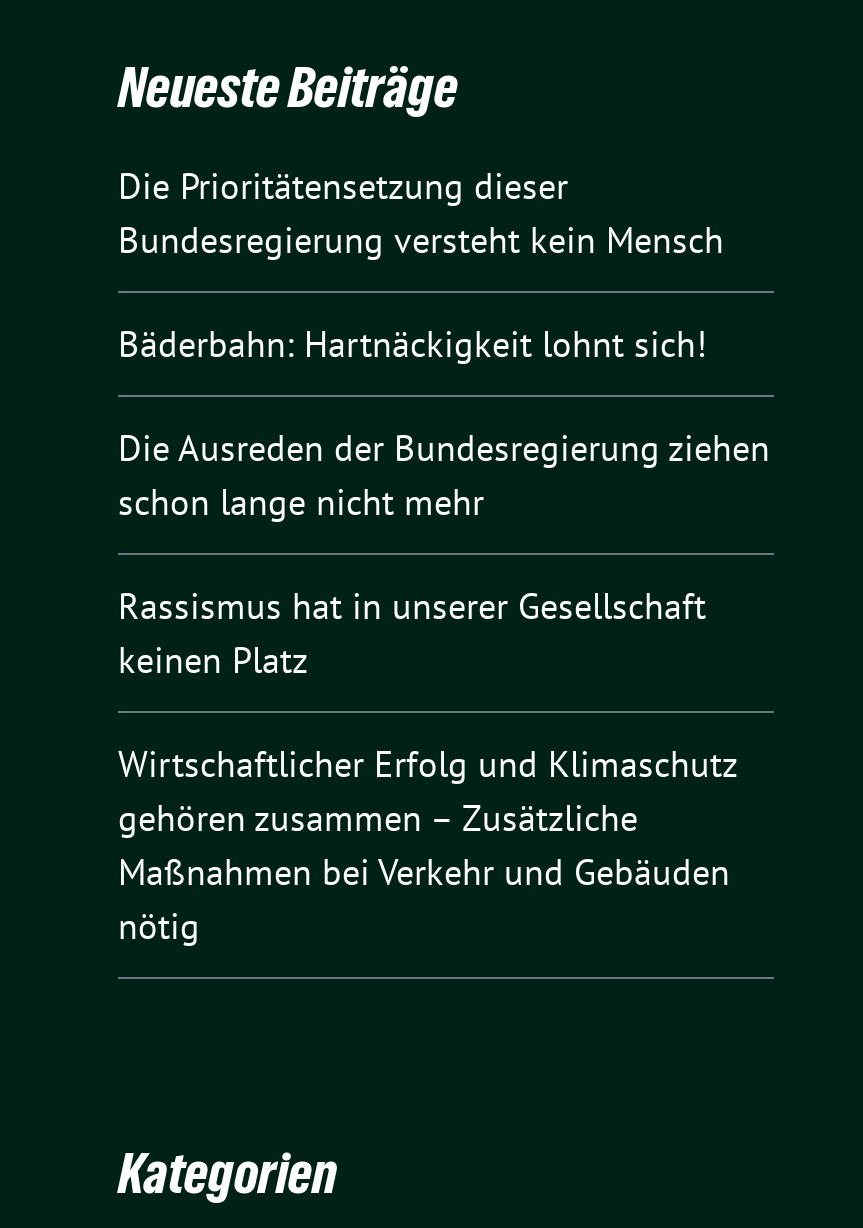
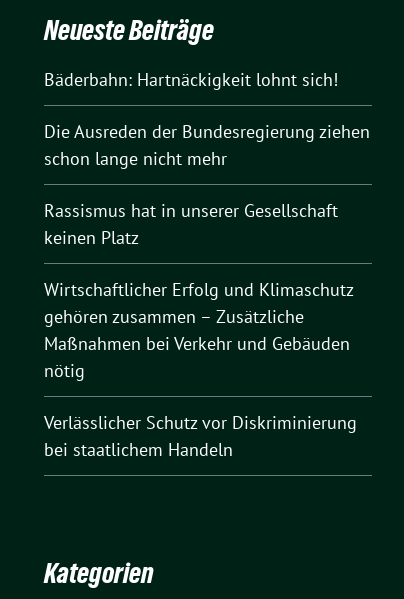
- Die Prioritätensetzung dieser
- Bundesregierung versteht kein Mensch

moved up: Bäderbahn: Hartnäckigkeit lohnt sich! | Die Ausreden der Bundesregierung ziehen | schon lange nicht mehr | ... | Maßnahmen bei Verkehr und Gebäuden | nötig

+ Verlässlicher Schutz vor Diskriminierung
+ bei staatlichem Handeln
